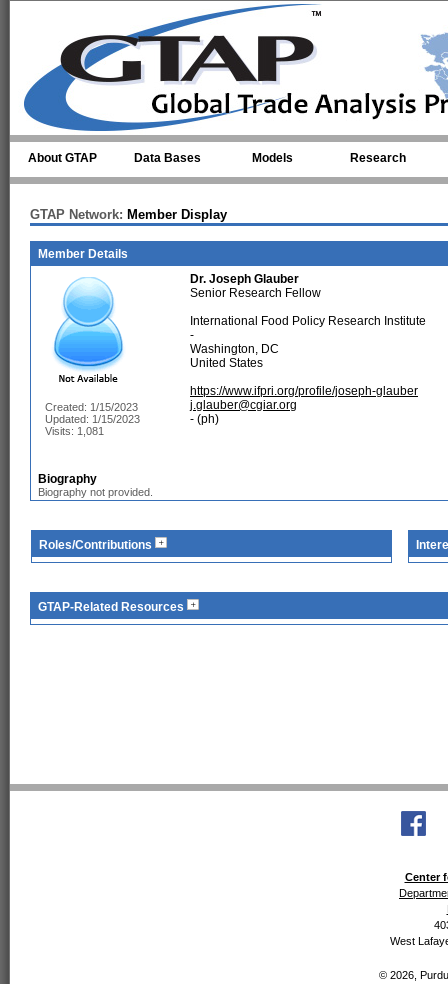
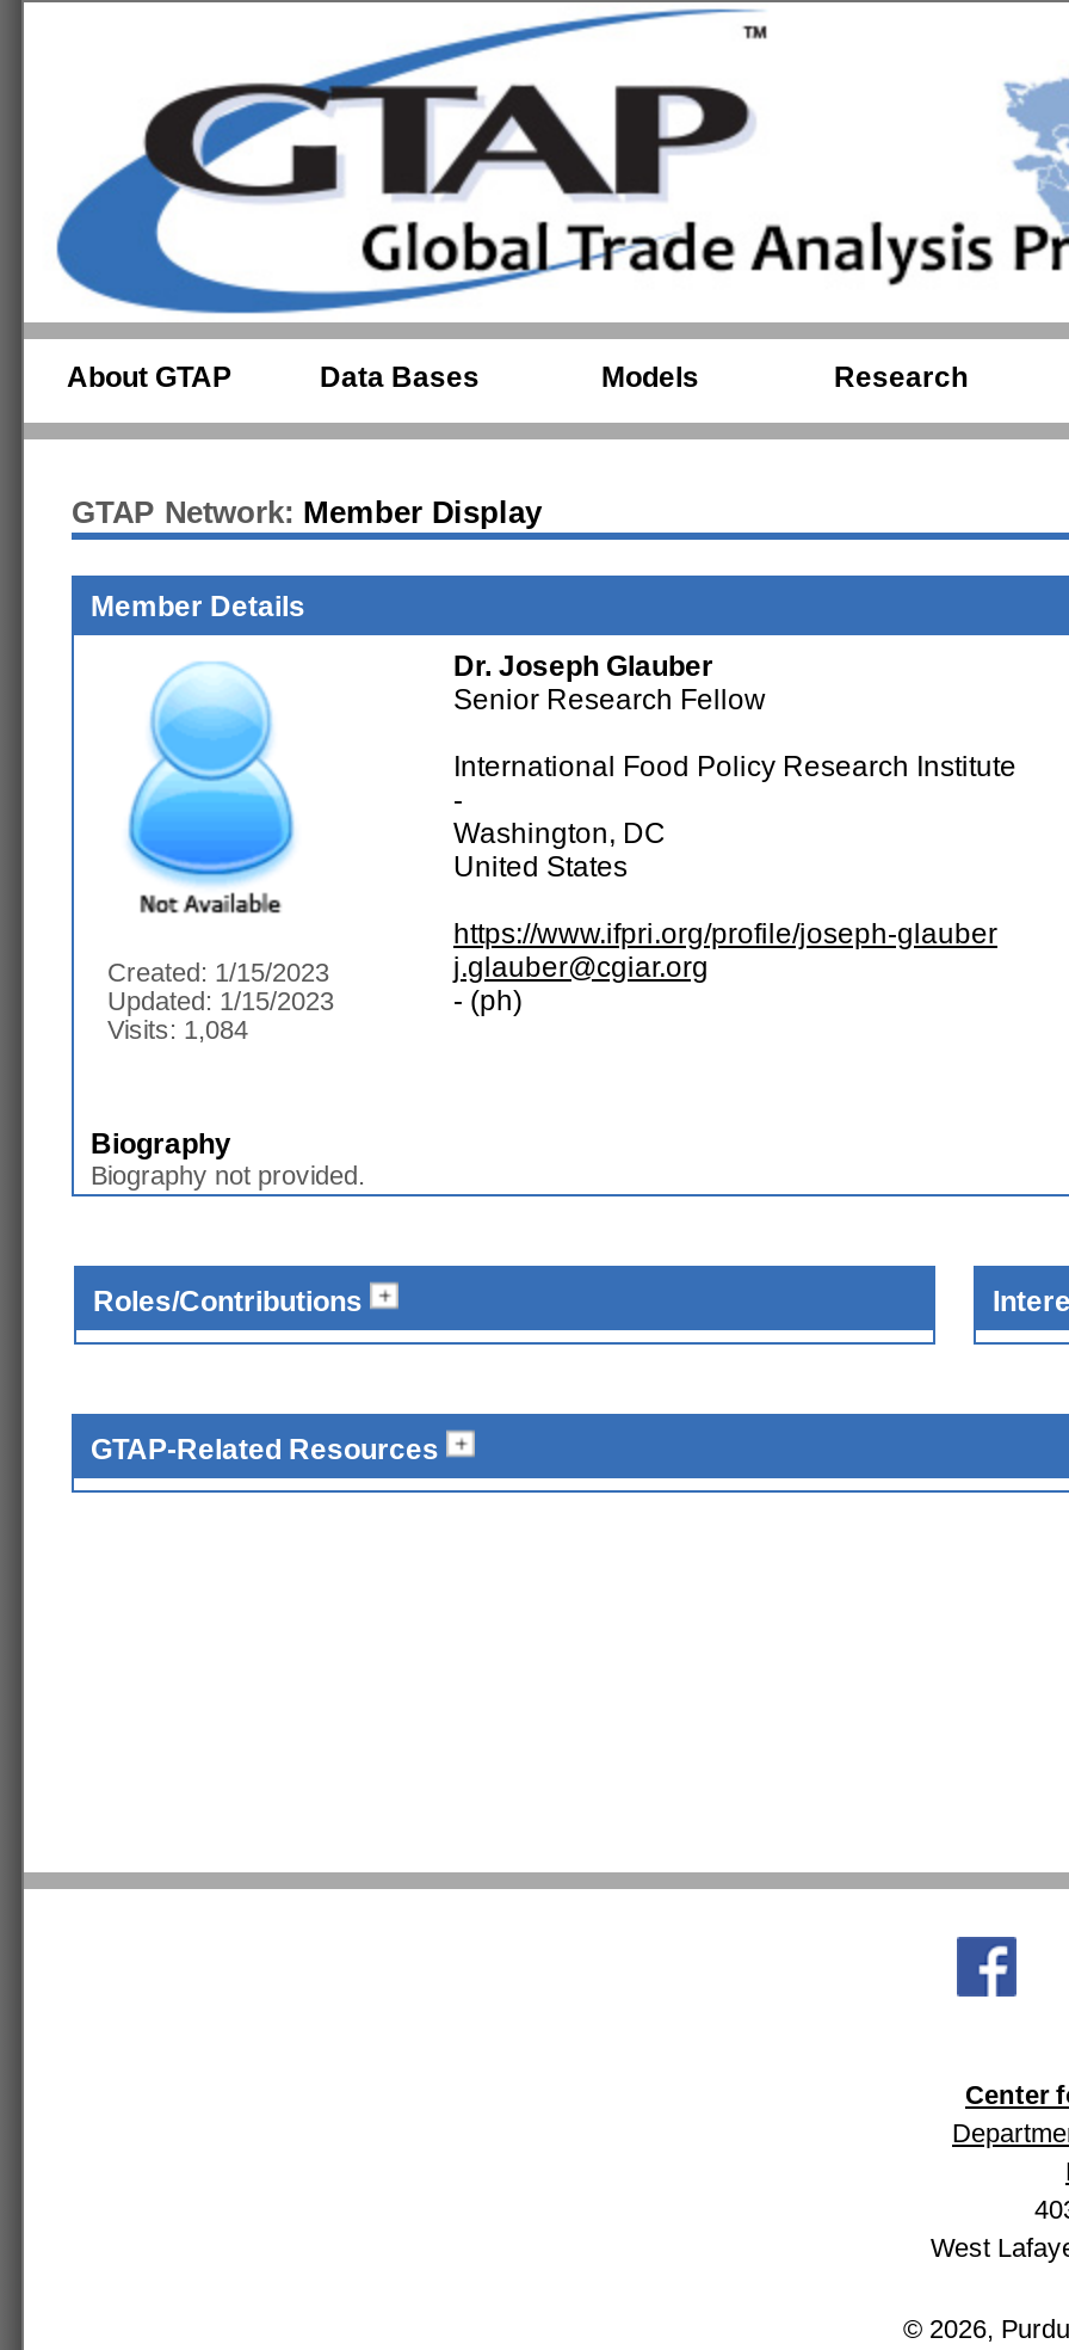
- Visits: 1,081
+ Visits: 1,084
